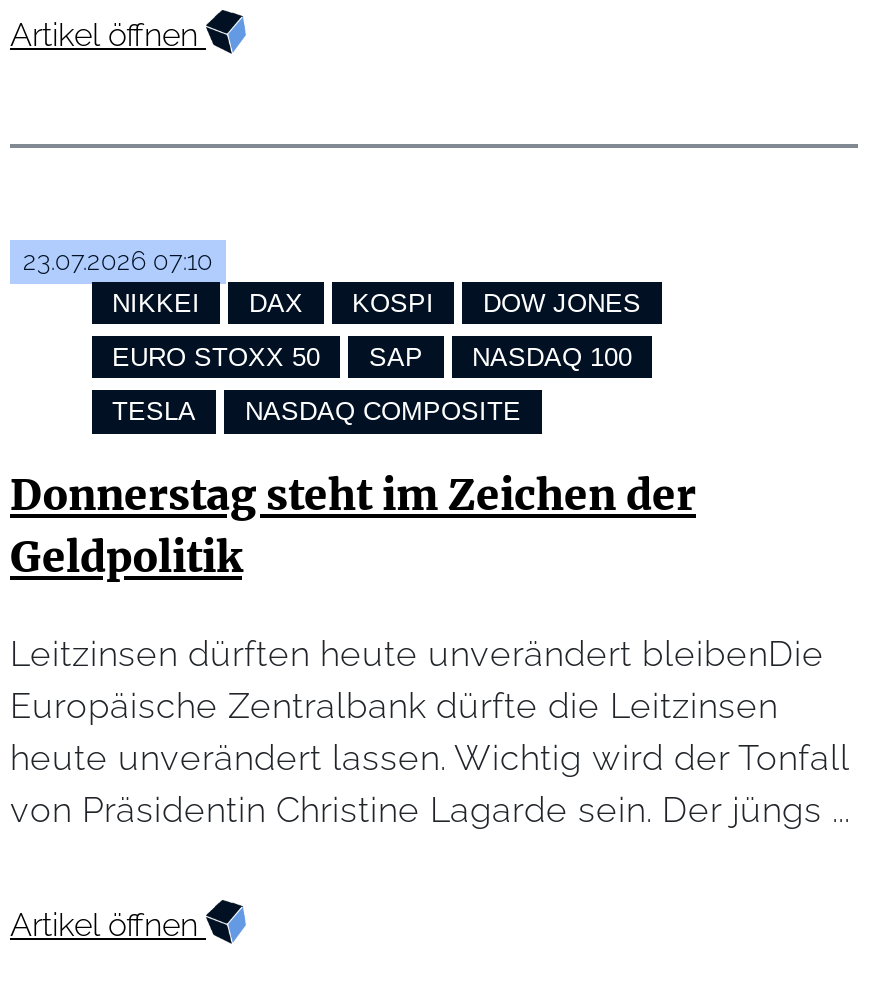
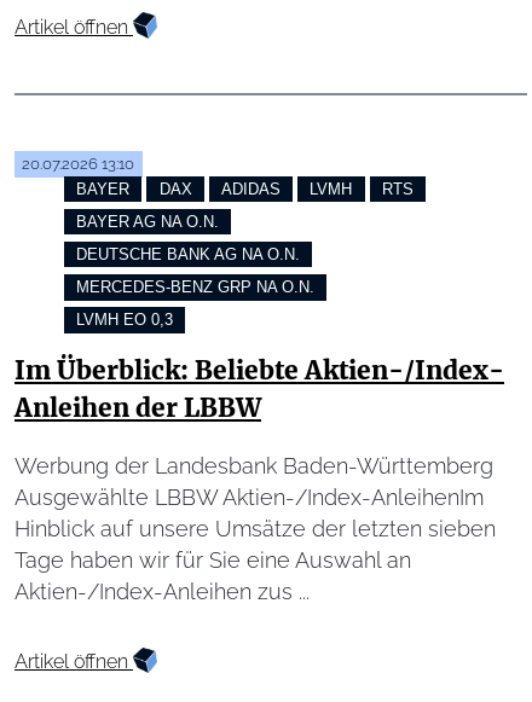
- 23.07.2026 07:10
- NIKKEI
+ 20.07.2026 13:10
+ BAYER

- KOSPI
- DOW JONES
- EURO STOXX 50
- SAP
- NASDAQ 100
- TESLA
- NASDAQ COMPOSITE
- Donnerstag steht im Zeichen der
- Geldpolitik
- Leitzinsen dürften heute unverändert bleibenDie
- Europäische Zentralbank dürfte die Leitzinsen
- heute unverändert lassen. Wichtig wird der Tonfall
- von Präsidentin Christine Lagarde sein. Der jüngs ...
+ ADIDAS
+ LVMH
+ RTS
+ BAYER AG NA O.N.
+ DEUTSCHE BANK AG NA O.N.
+ MERCEDES-BENZ GRP NA O.N.
+ LVMH EO 0,3
+ Im Überblick: Beliebte Aktien-/Index-
+ Anleihen der LBBW
+ Werbung der Landesbank Baden-Württemberg
+ Ausgewählte LBBW Aktien-/Index-AnleihenIm
+ Hinblick auf unsere Umsätze der letzten sieben
+ Tage haben wir für Sie eine Auswahl an
+ Aktien-/Index-Anleihen zus ...
